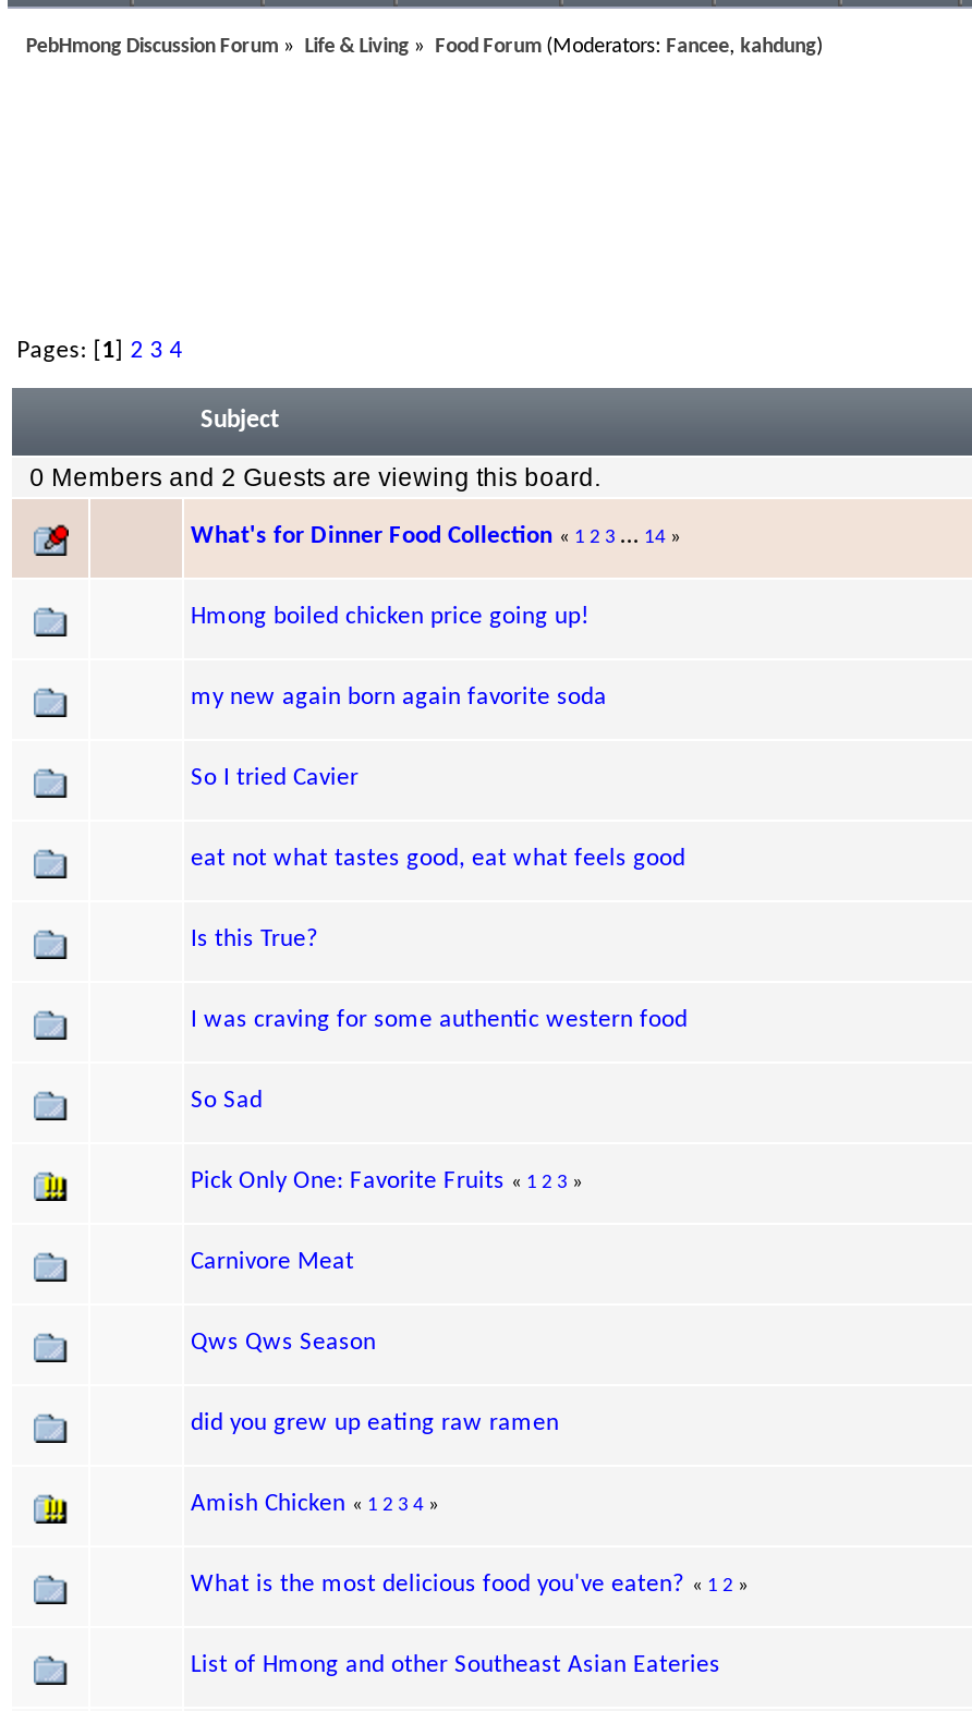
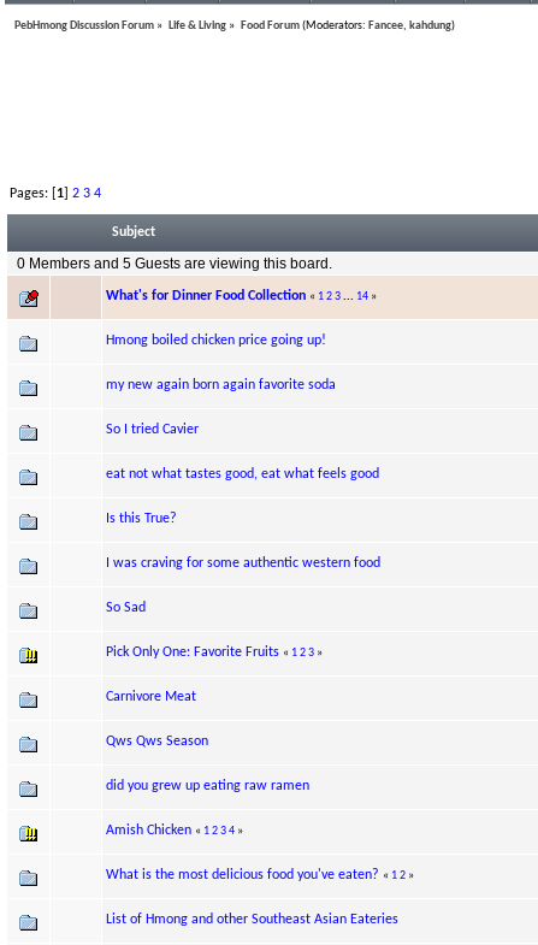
- 0 Members and 2 Guests are viewing this board.
+ 0 Members and 5 Guests are viewing this board.
